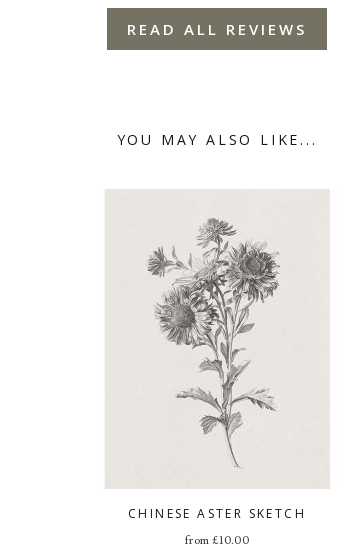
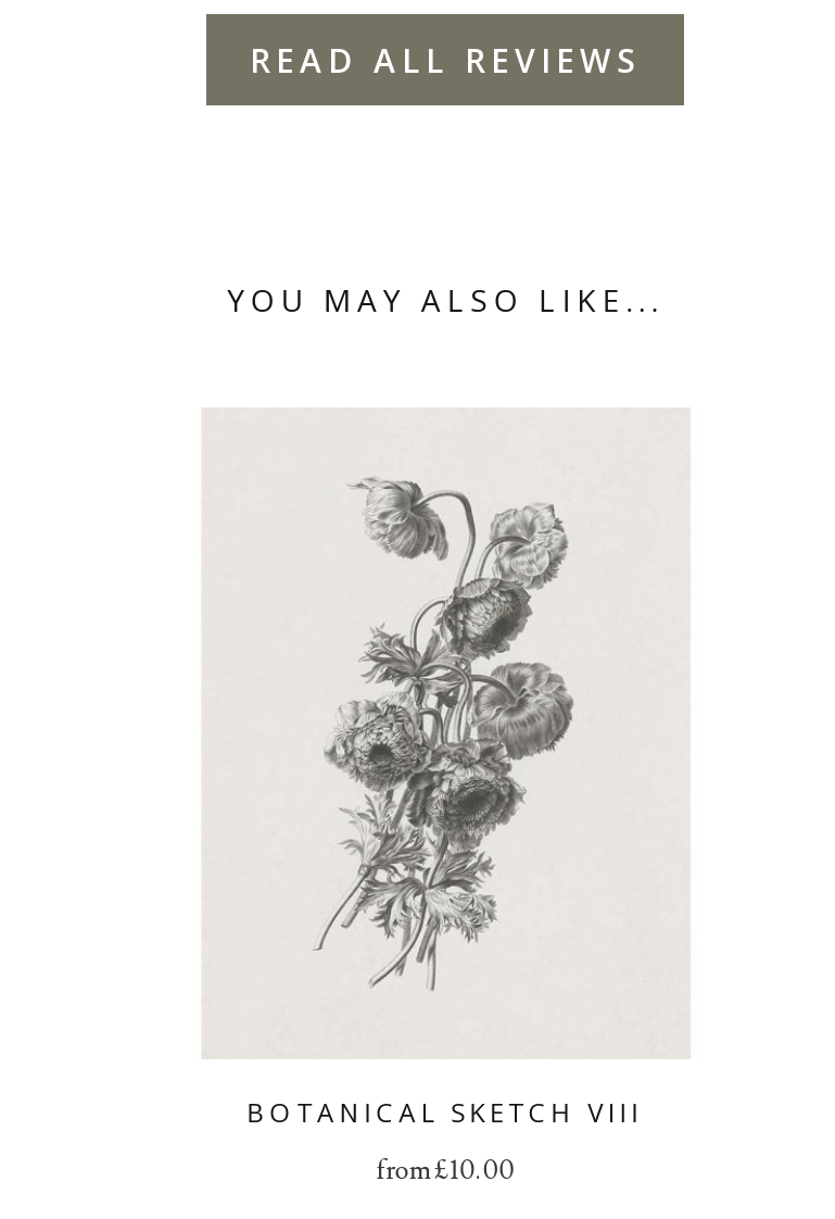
- [image]
- CHINESE ASTER SKETCH
+ [image]
+ BOTANICAL SKETCH VIII
